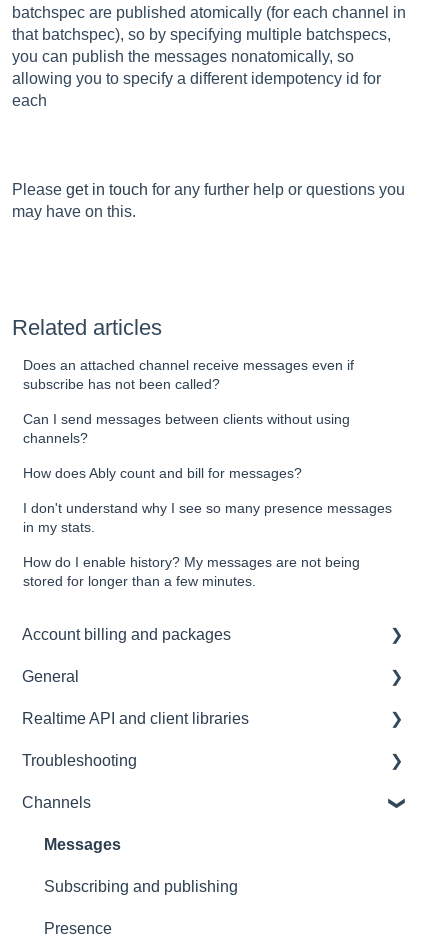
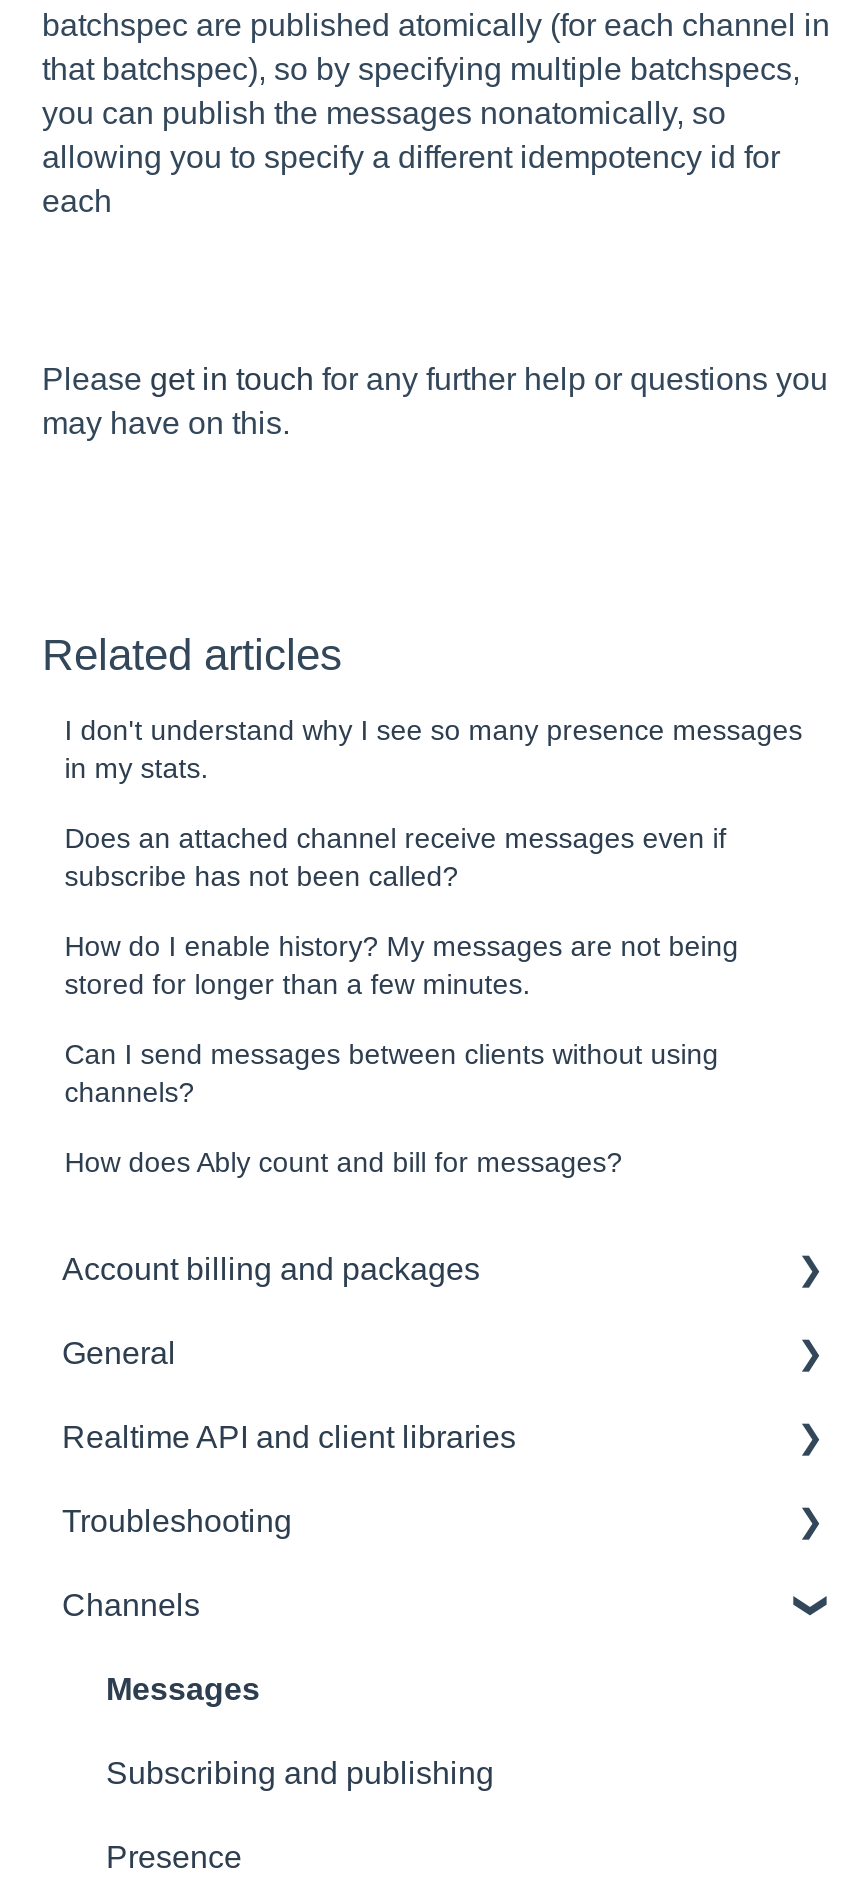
moved down: Does an attached channel receive messages even if | subscribe has not been called?

moved down: Can I send messages between clients without using | channels? | How does Ably count and bill for messages?

moved up: I don't understand why I see so many presence messages | in my stats.

moved up: How do I enable history? My messages are not being | stored for longer than a few minutes.
